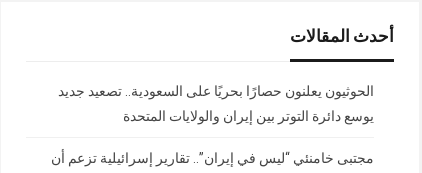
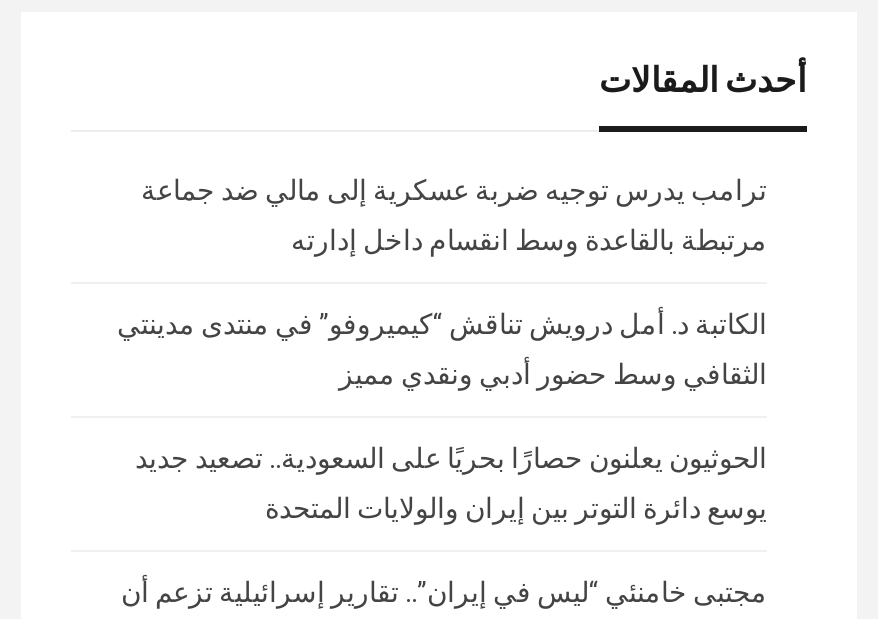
+ ترامب يدرس توجيه ضربة عسكرية إلى مالي ضد جماعة
+ مرتبطة بالقاعدة وسط انقسام داخل إدارته
+ الكاتبة د. أمل درويش تناقش “كيميروفو” في منتدى مدينتي
+ الثقافي وسط حضور أدبي ونقدي مميز
